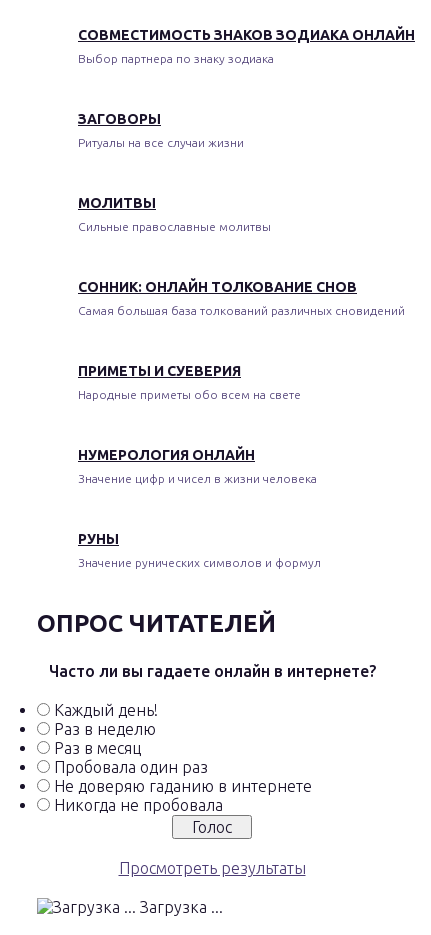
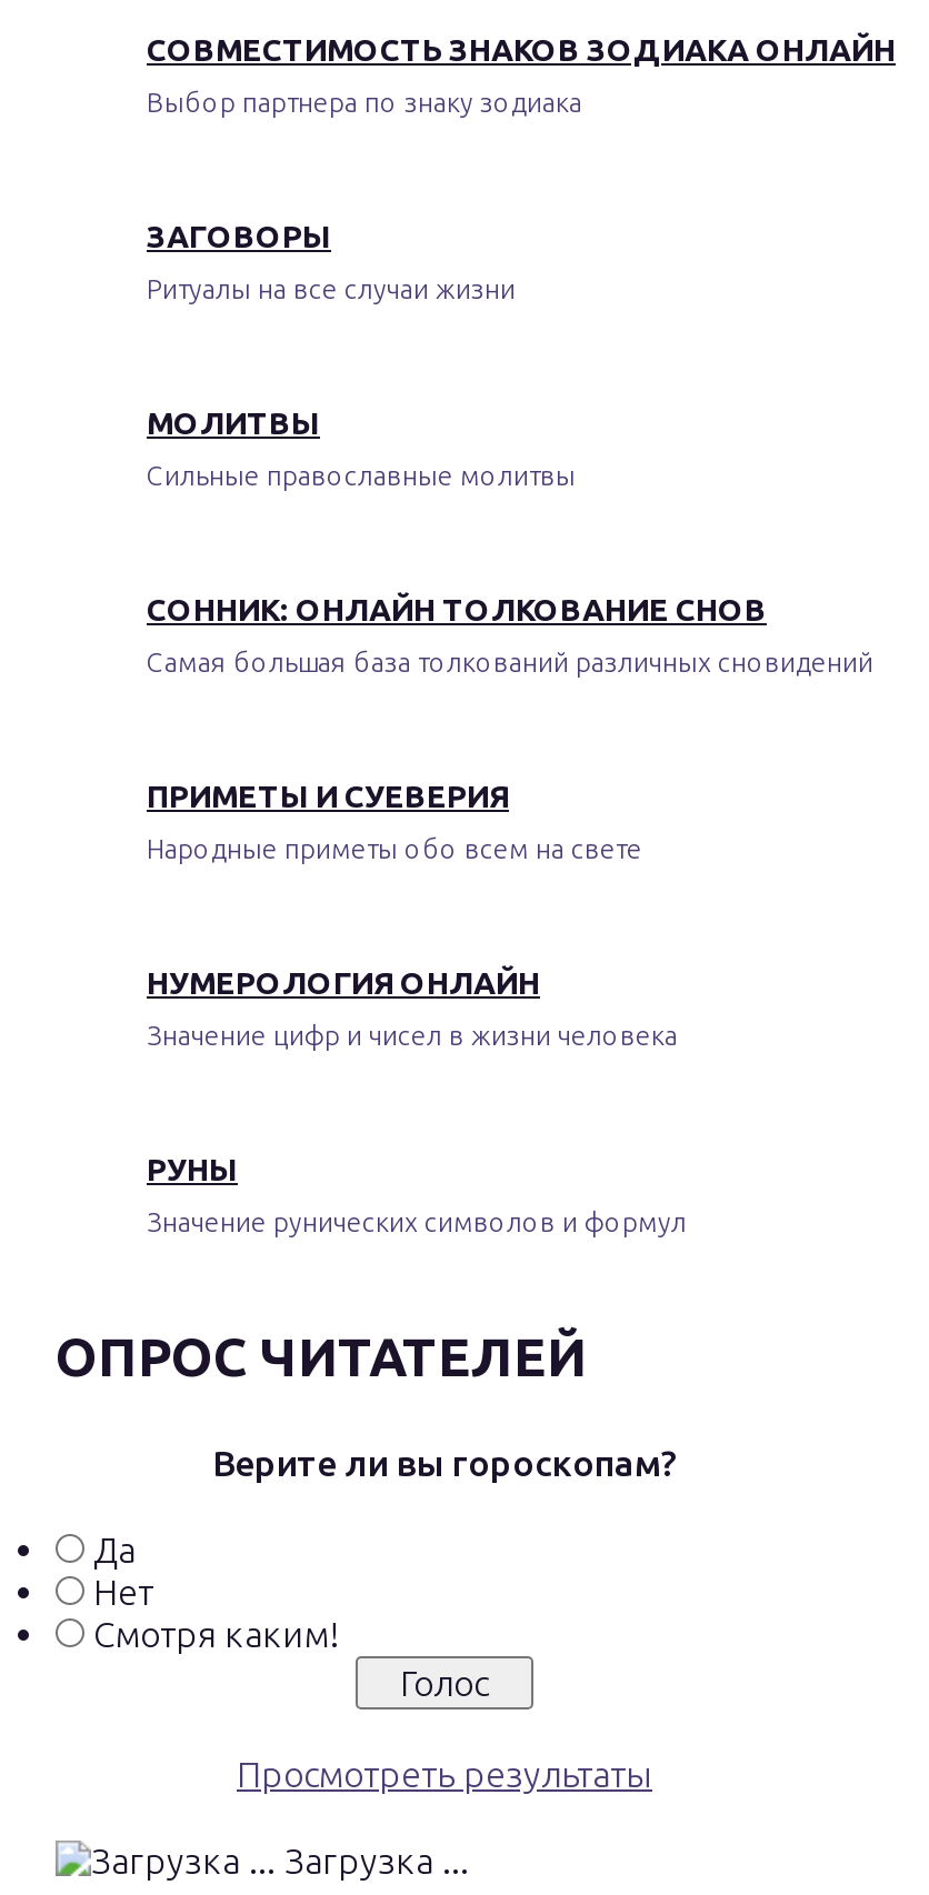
- Часто ли вы гадаете онлайн в интернете?
+ Верите ли вы гороскопам?

- Каждый день!
- Раз в неделю
- Раз в месяц
- Пробовала один раз
- Не доверяю гаданию в интернете
- Никогда не пробовала
+ Да
+ Нет
+ Смотря каким!
